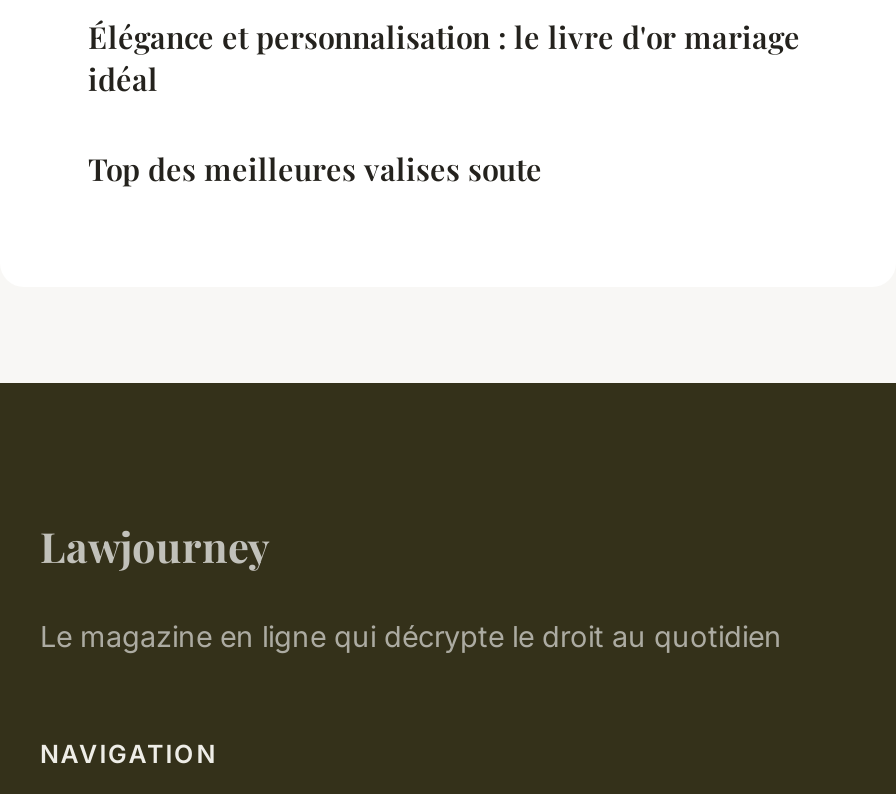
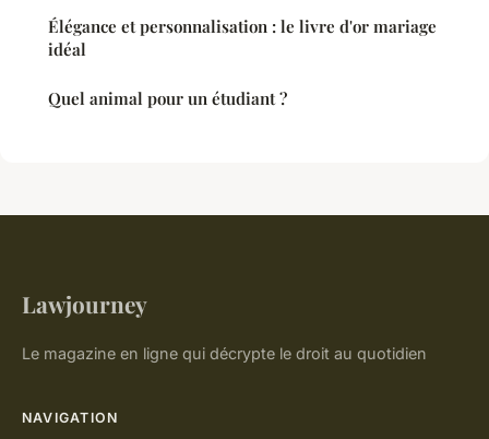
- Top des meilleures valises soute
+ Quel animal pour un étudiant ?
